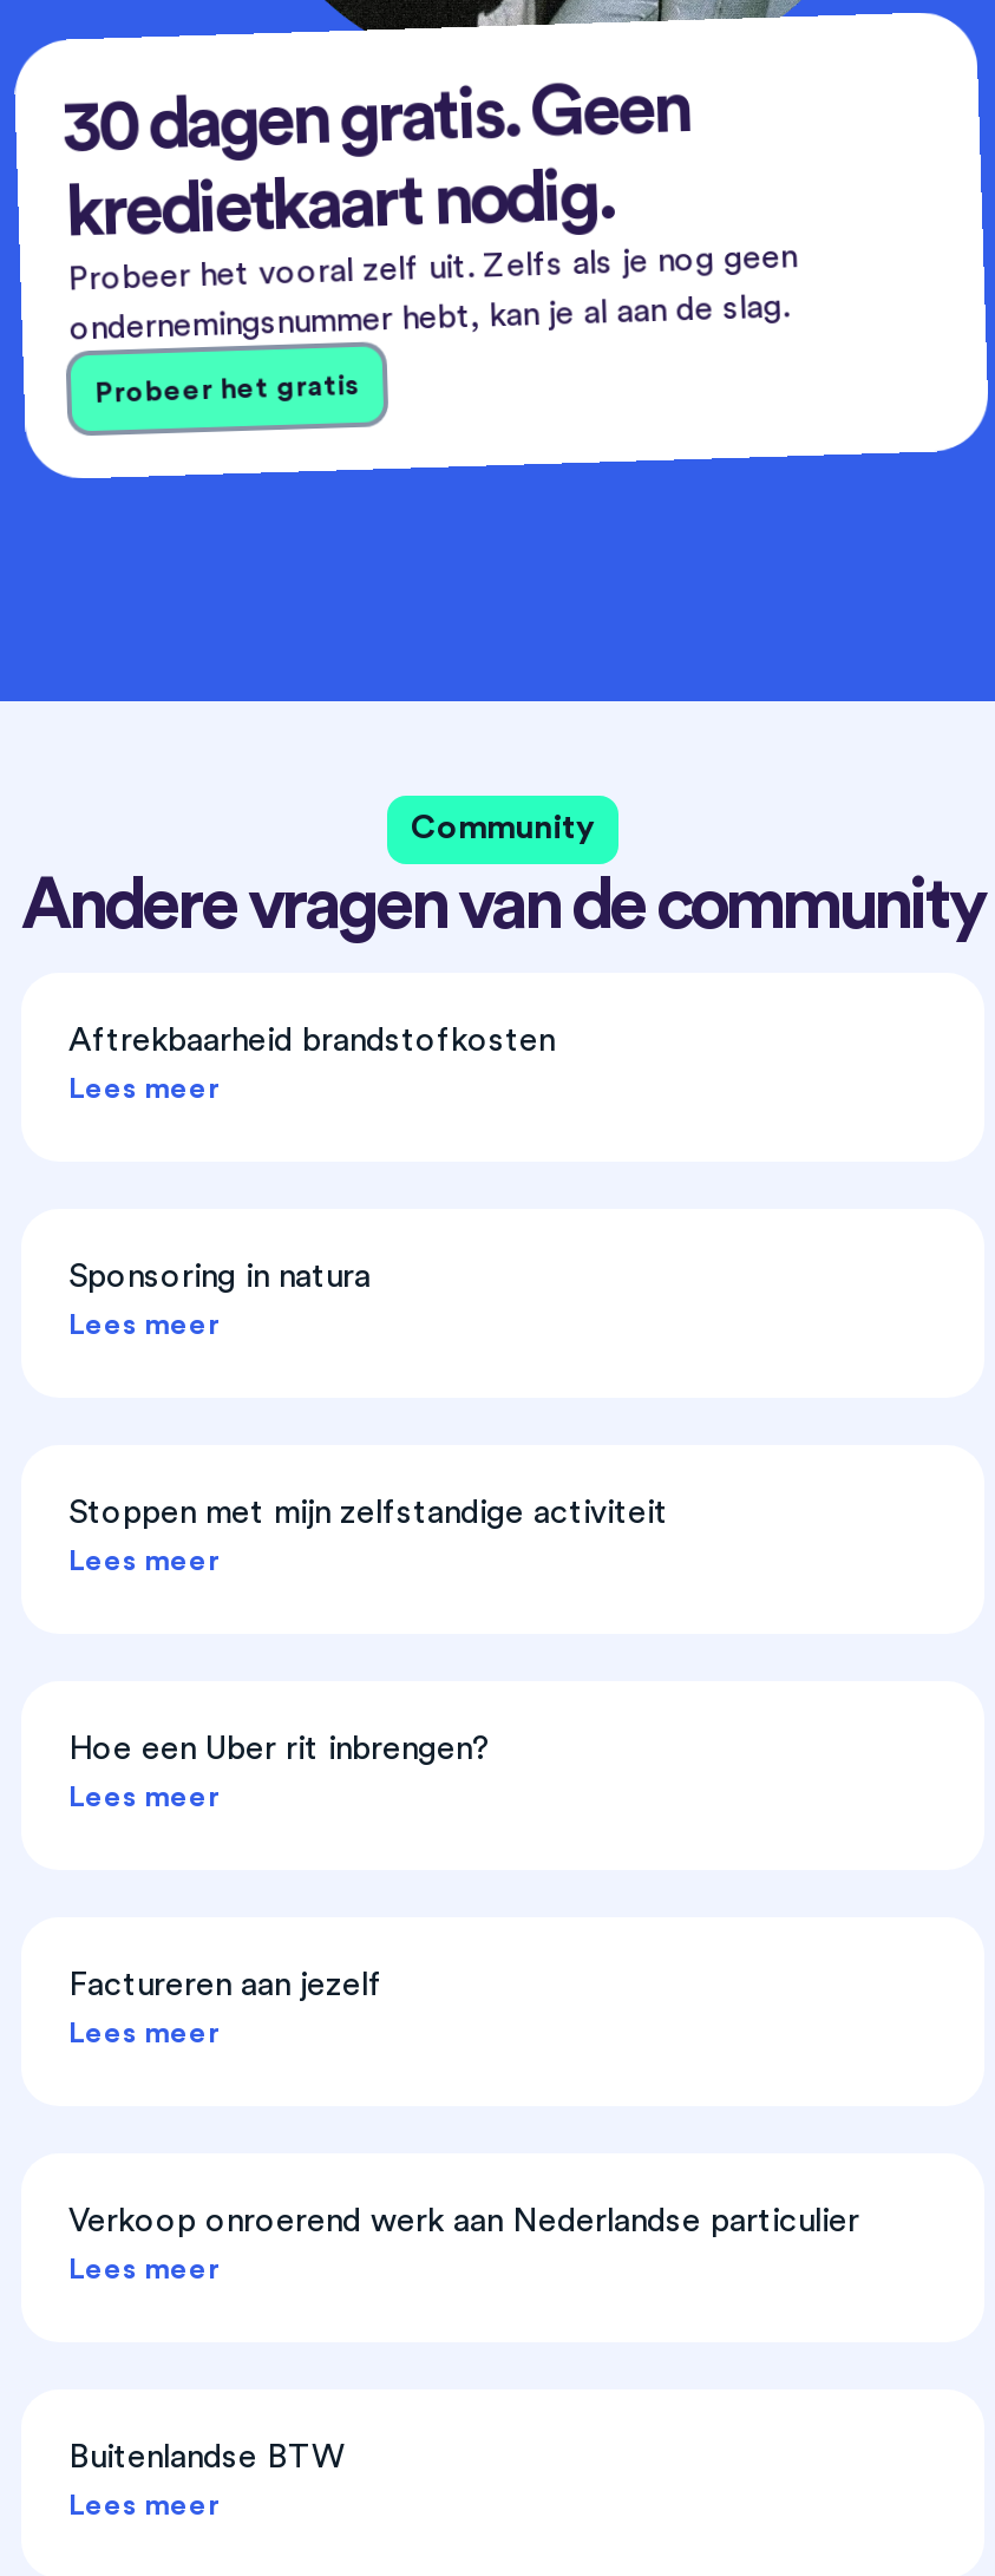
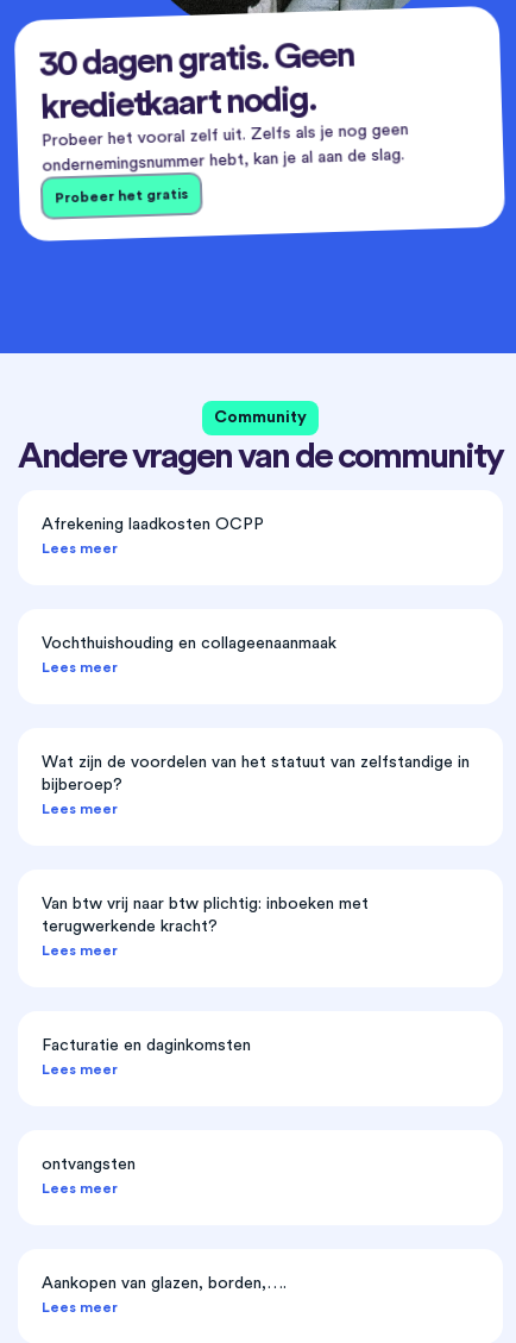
- Aftrekbaarheid brandstofkosten
+ Afrekening laadkosten OCPP

- Sponsoring in natura
+ Vochthuishouding en collageenaanmaak

- Stoppen met mijn zelfstandige activiteit
+ Wat zijn de voordelen van het statuut van zelfstandige in
+ bijberoep?

- Hoe een Uber rit inbrengen?
+ Van btw vrij naar btw plichtig: inboeken met
+ terugwerkende kracht?

- Factureren aan jezelf
+ Facturatie en daginkomsten

- Verkoop onroerend werk aan Nederlandse particulier
+ ontvangsten

- Buitenlandse BTW
+ Aankopen van glazen, borden,….
